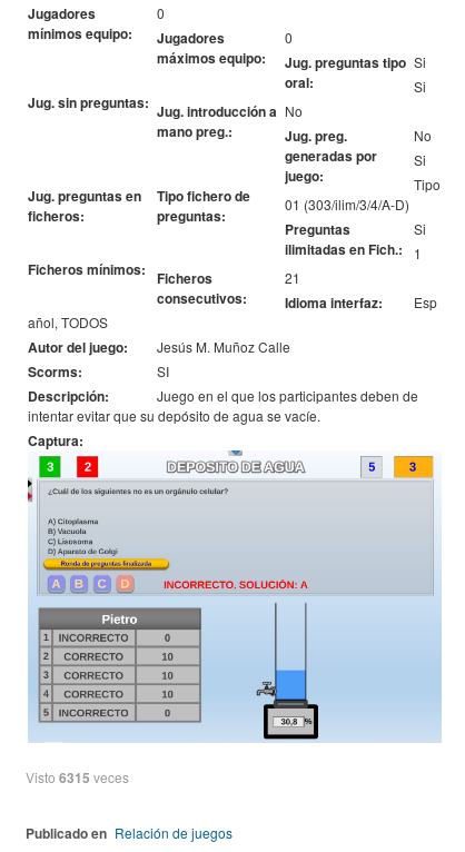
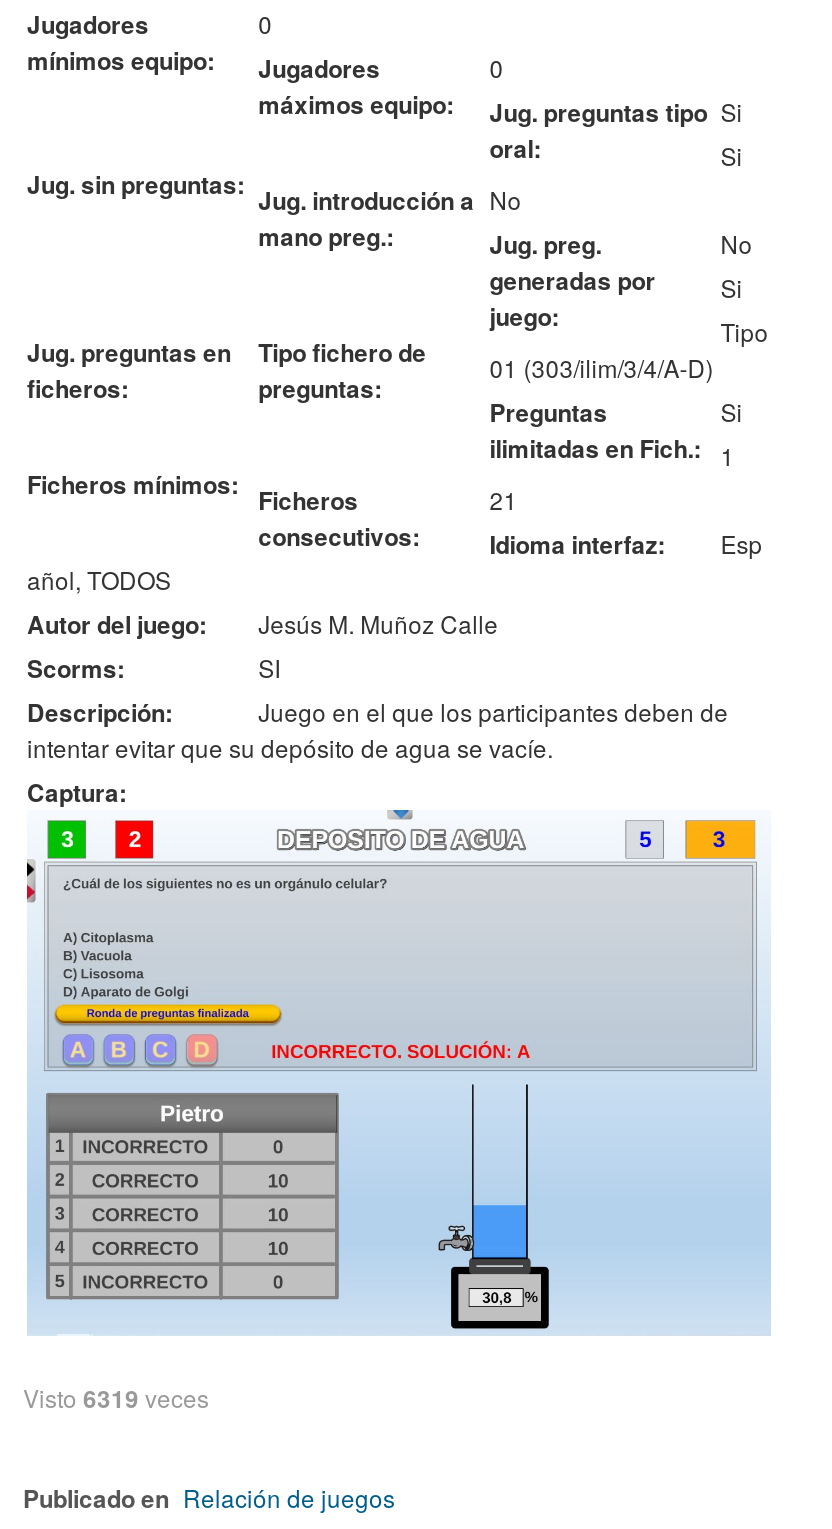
- Visto 6315 veces
+ Visto 6319 veces
